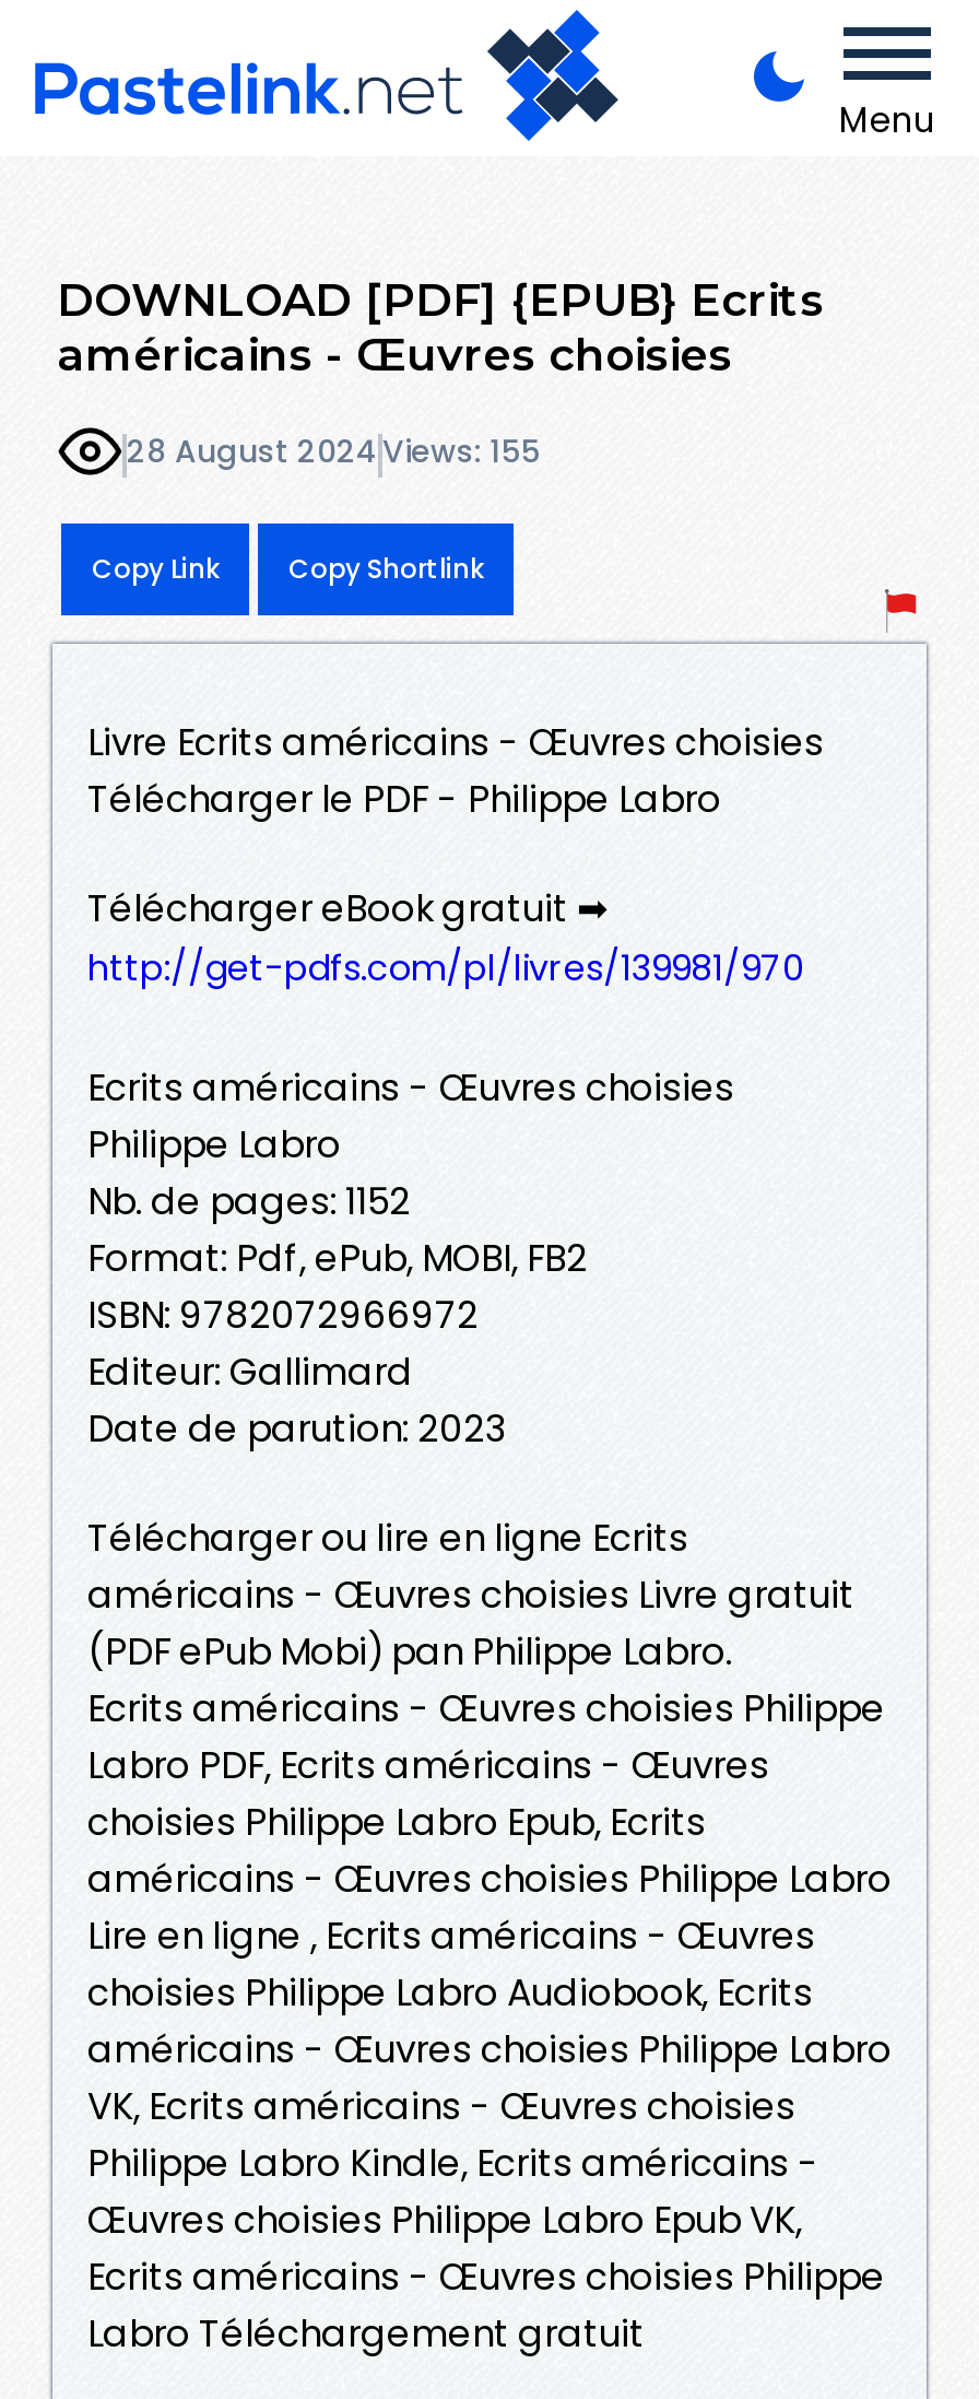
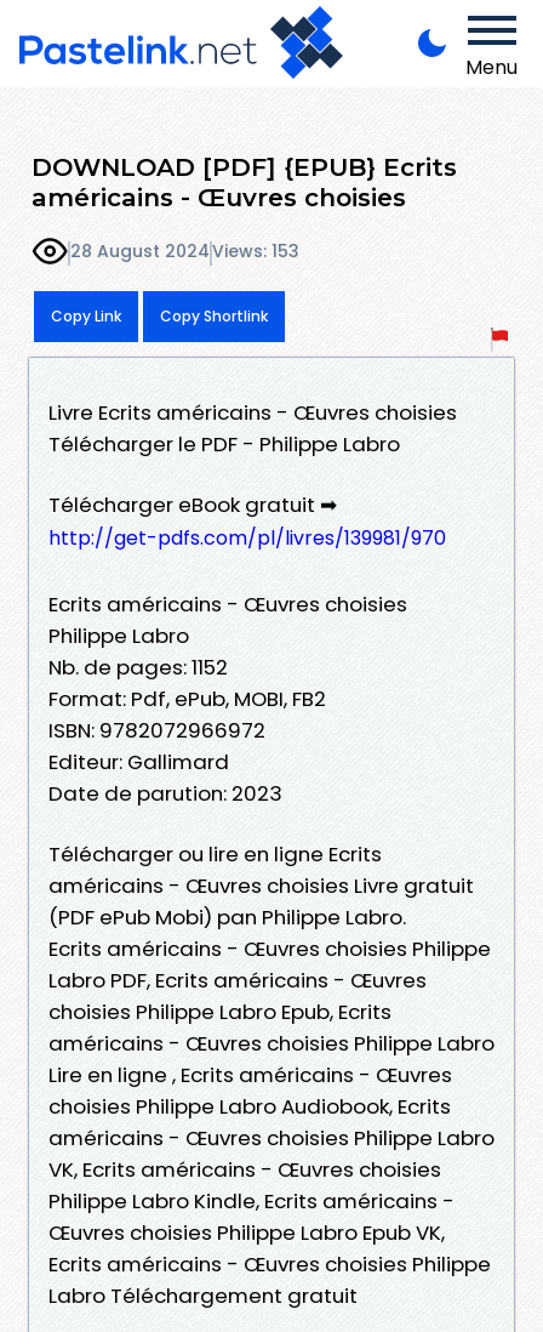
- 28 August 2024 Views: 155
+ 28 August 2024 Views: 153
